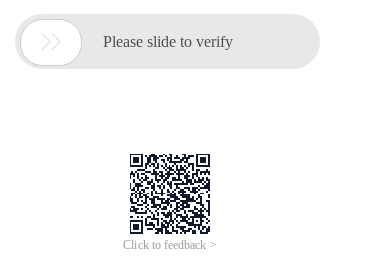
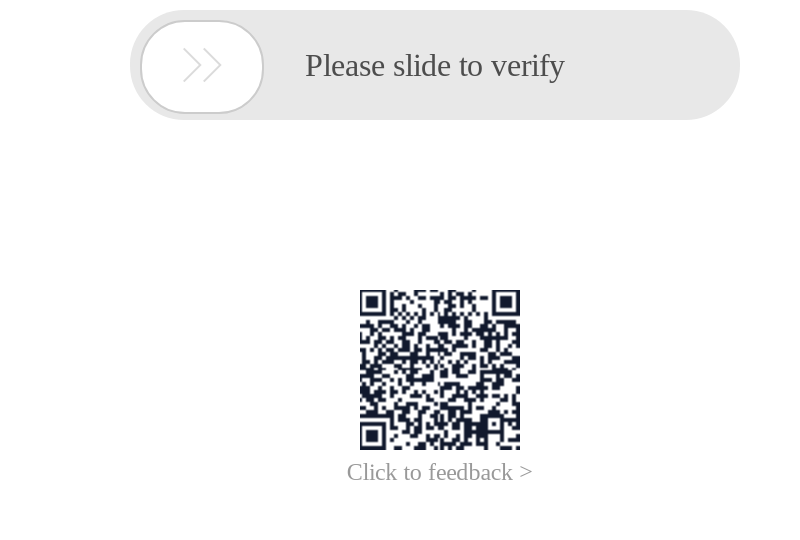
- [image]
+ [image]
